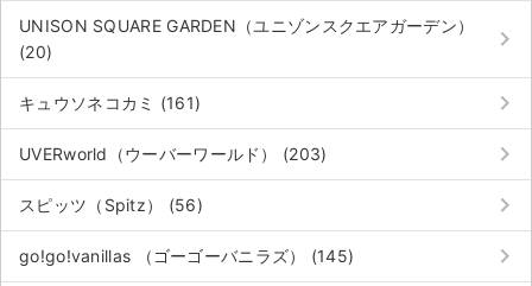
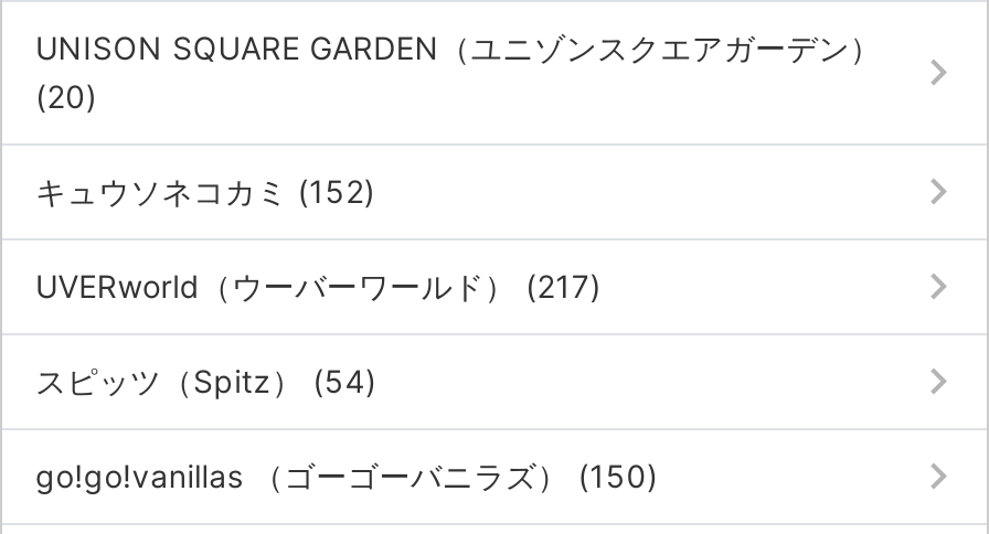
- キュウソネコカミ (161)
+ キュウソネコカミ (152)

- UVERworld（ウーバーワールド） (203)
+ UVERworld（ウーバーワールド） (217)

- スピッツ（Spitz） (56)
+ スピッツ（Spitz） (54)

- go!go!vanillas （ゴーゴーバニラズ） (145)
+ go!go!vanillas （ゴーゴーバニラズ） (150)
